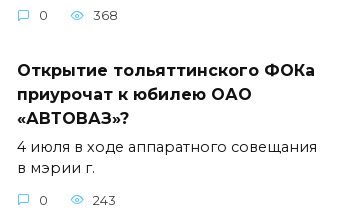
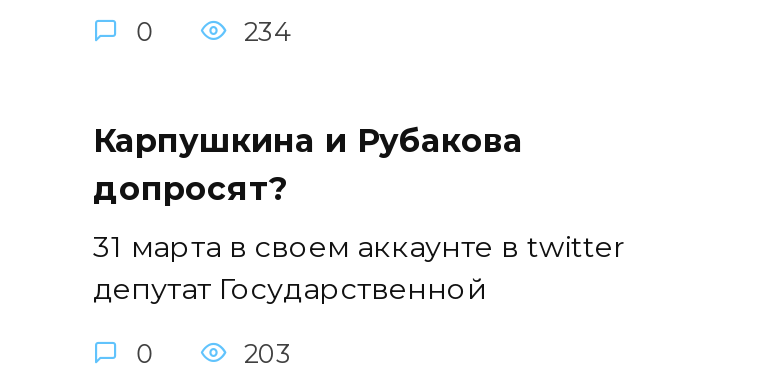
- 368
+ 234

- Открытие тольяттинского ФОКа
- приурочат к юбилею ОАО
- «АВТОВАЗ»?
+ Карпушкина и Рубакова
+ допросят?

- 4 июля в ходе аппаратного совещания
- в мэрии г.
+ 31 марта в своем аккаунте в twitter
+ депутат Государственной

- 243
+ 203
